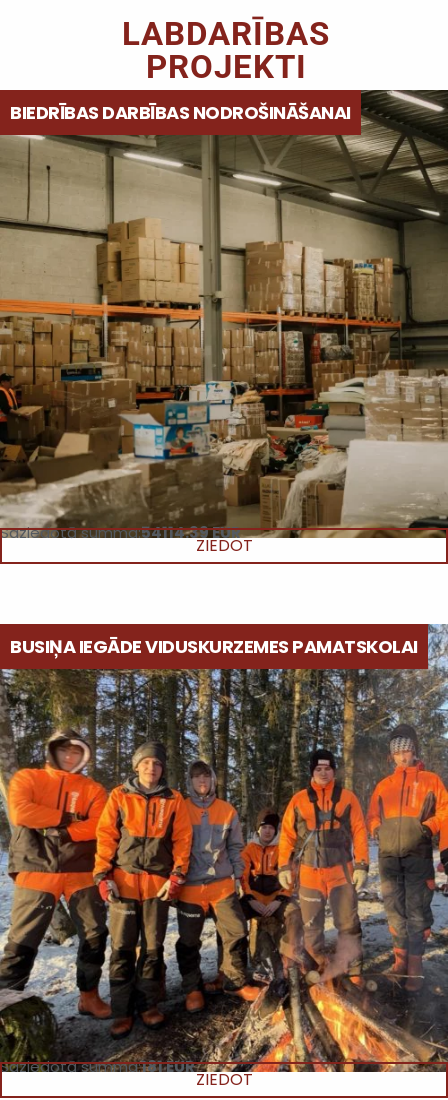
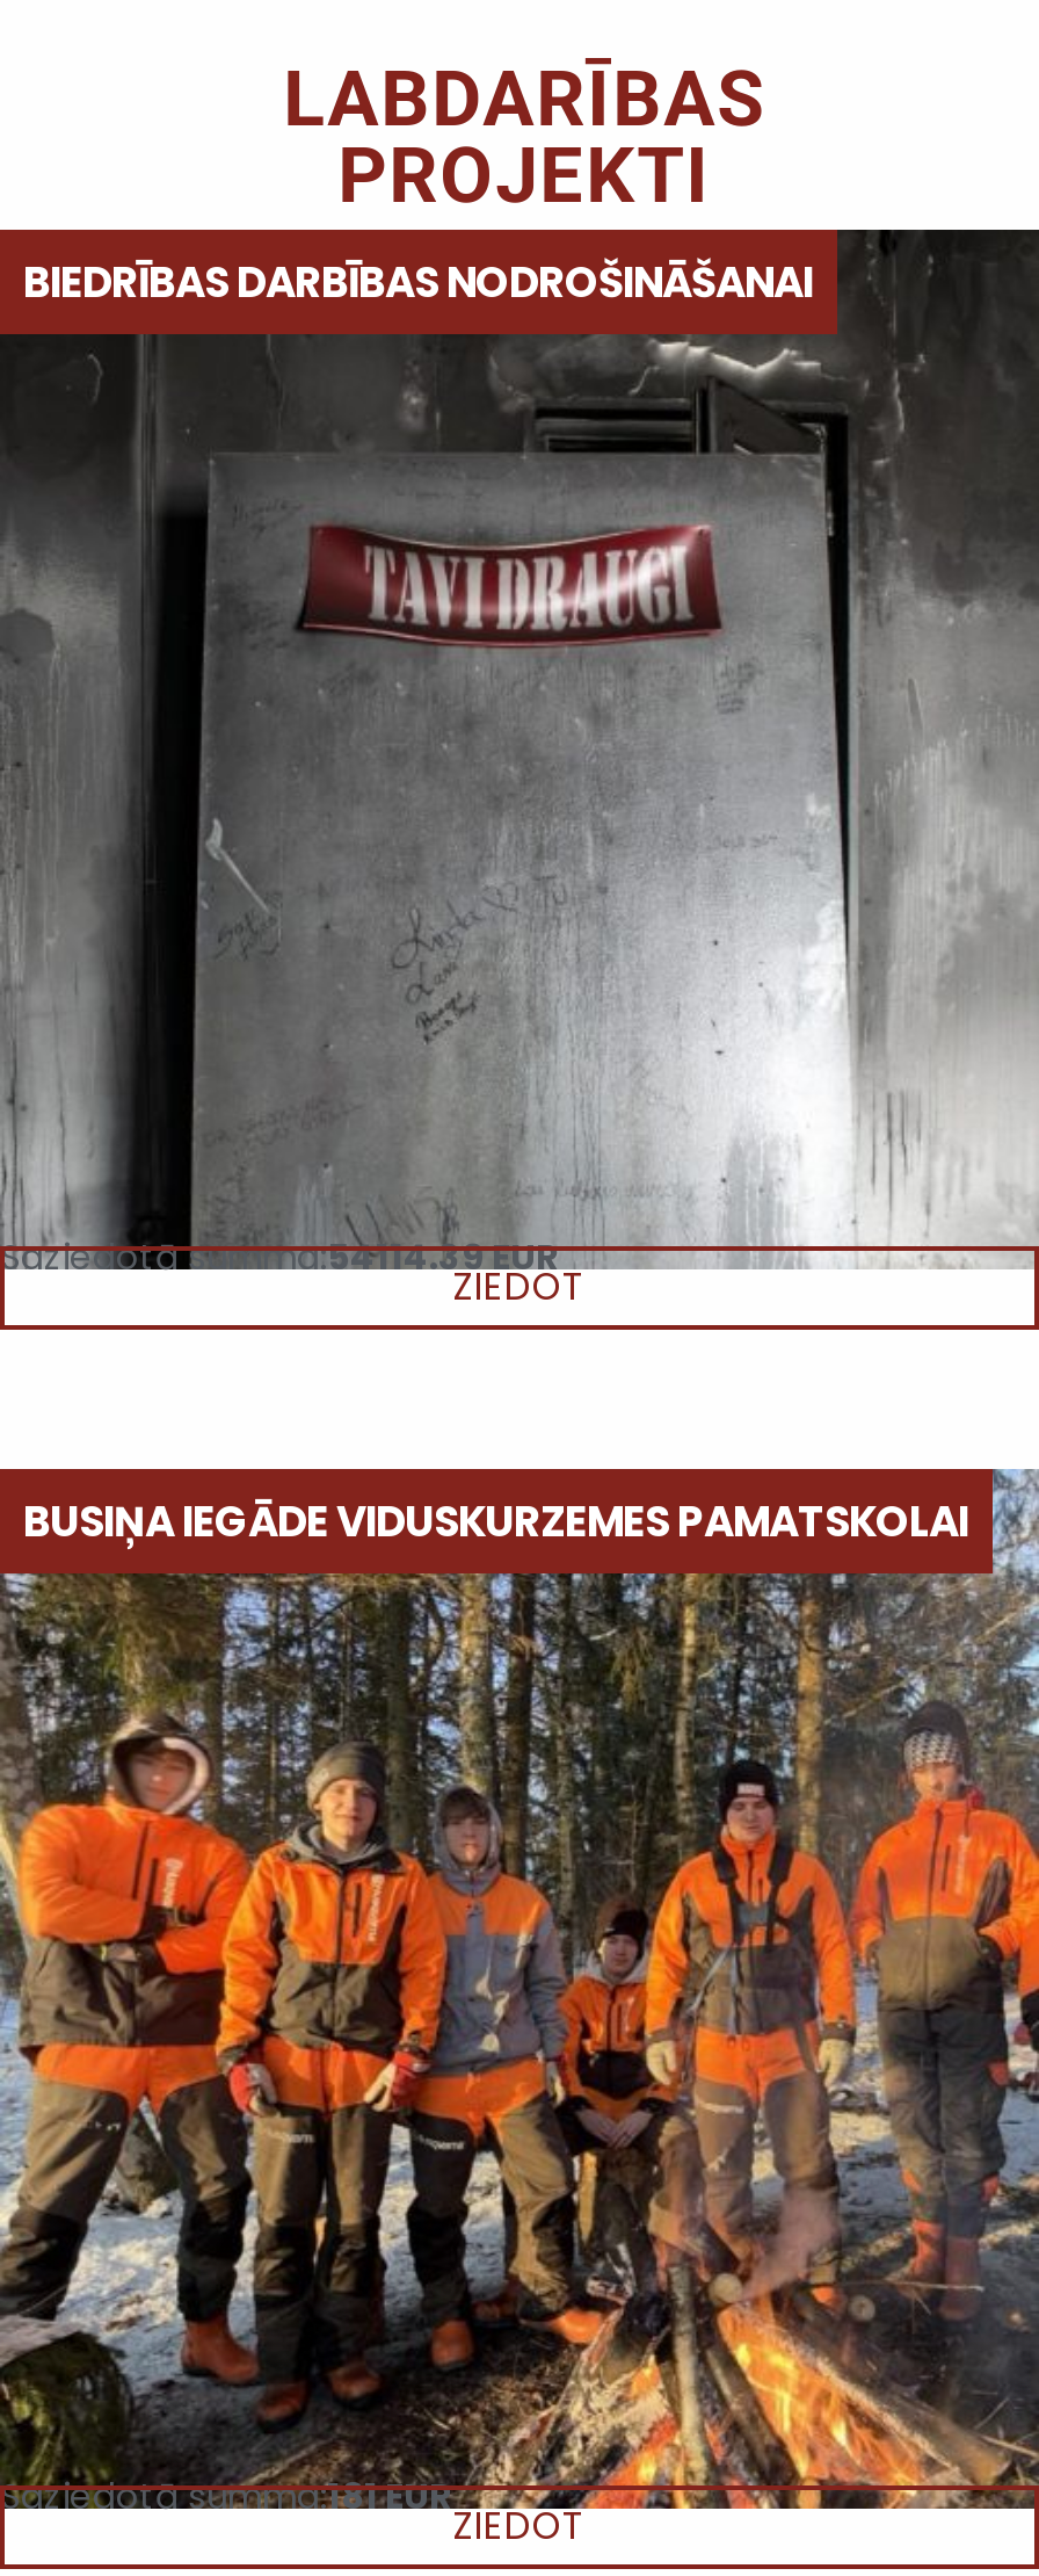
- [image]
+ [image]
